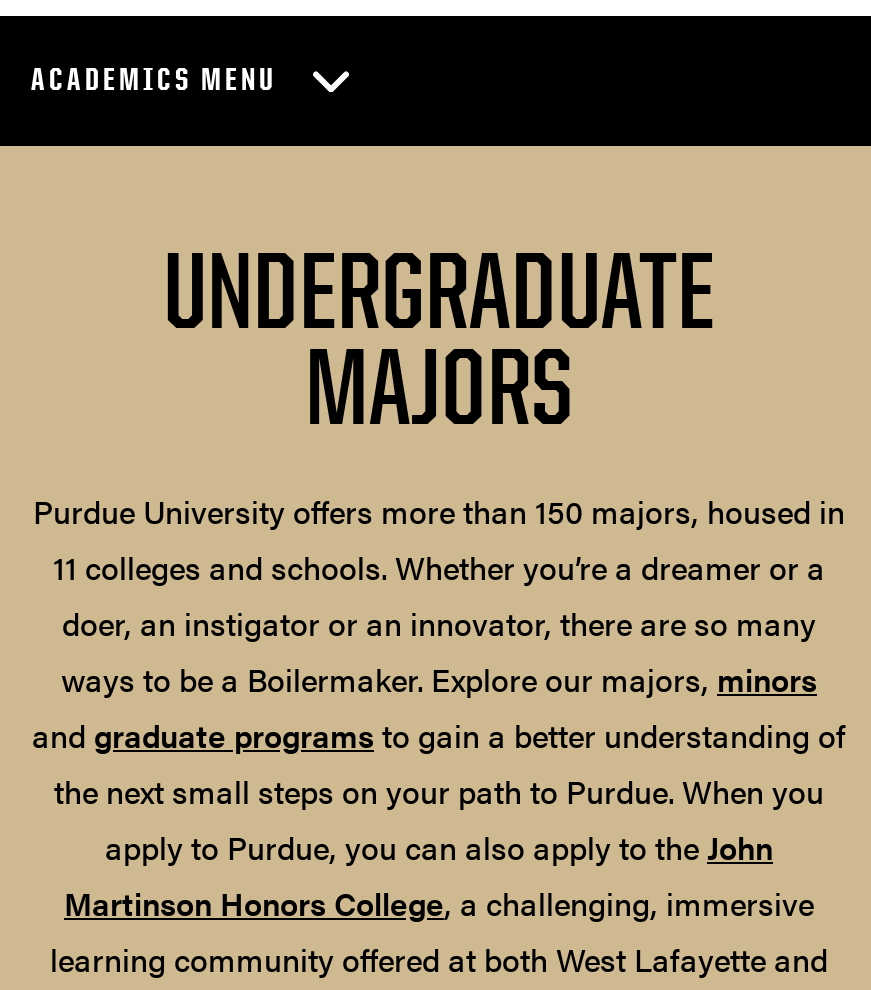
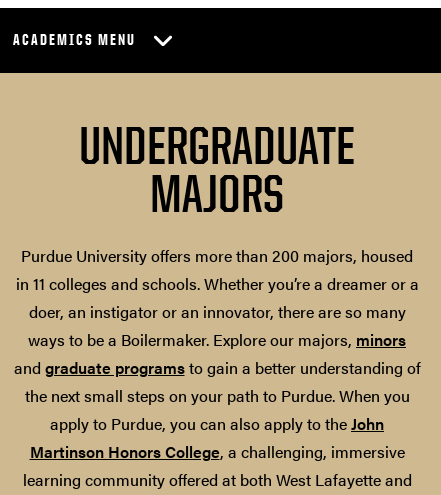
- Purdue University offers more than 150 majors, housed in
- 11 colleges and schools. Whether you’re a dreamer or a
+ Purdue University offers more than 200 majors, housed
+ in 11 colleges and schools. Whether you’re a dreamer or a
